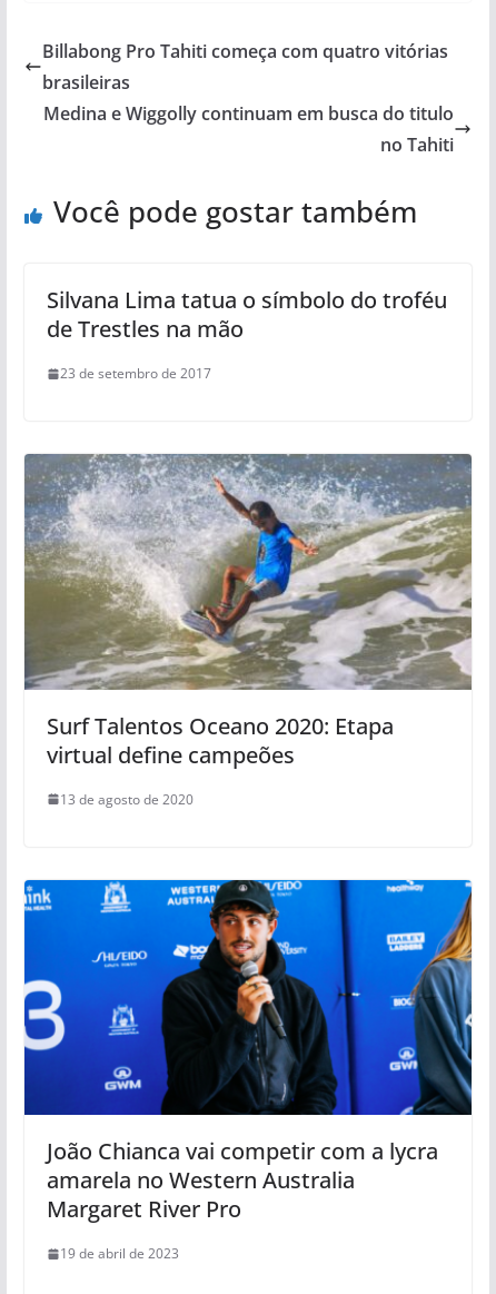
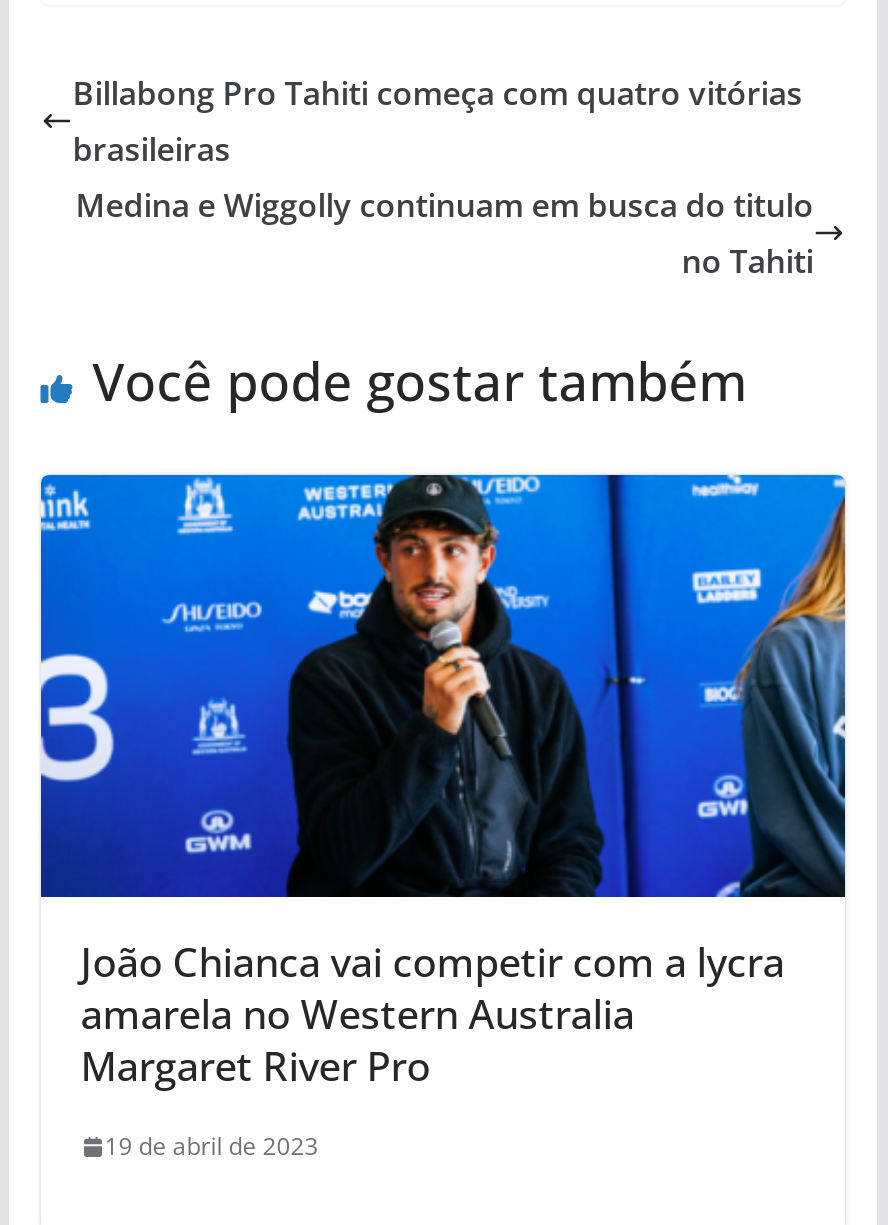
- Silvana Lima tatua o símbolo do troféu
- de Trestles na mão
- 23 de setembro de 2017

- [image]
- Surf Talentos Oceano 2020: Etapa
- virtual define campeões
- 13 de agosto de 2020
